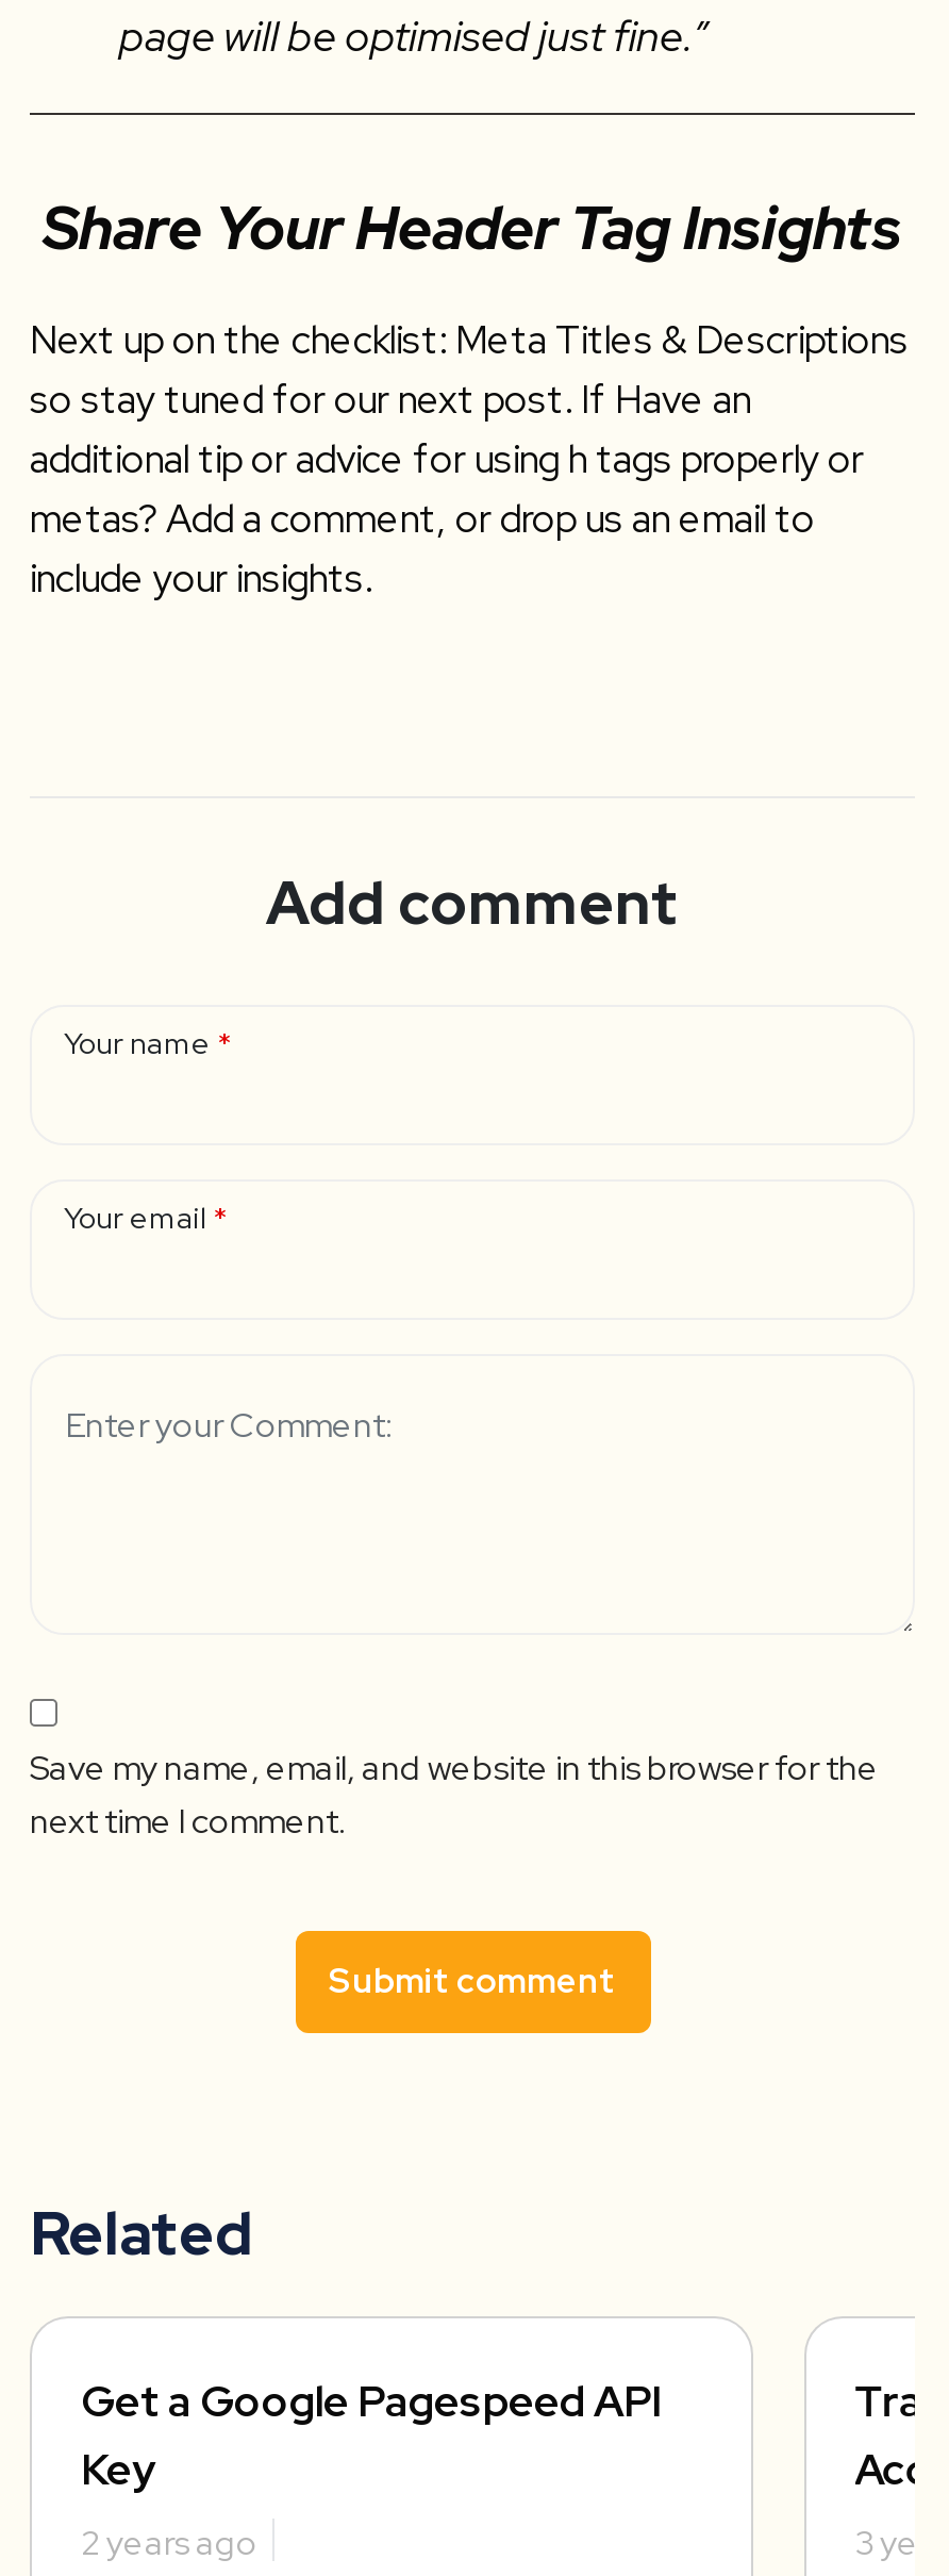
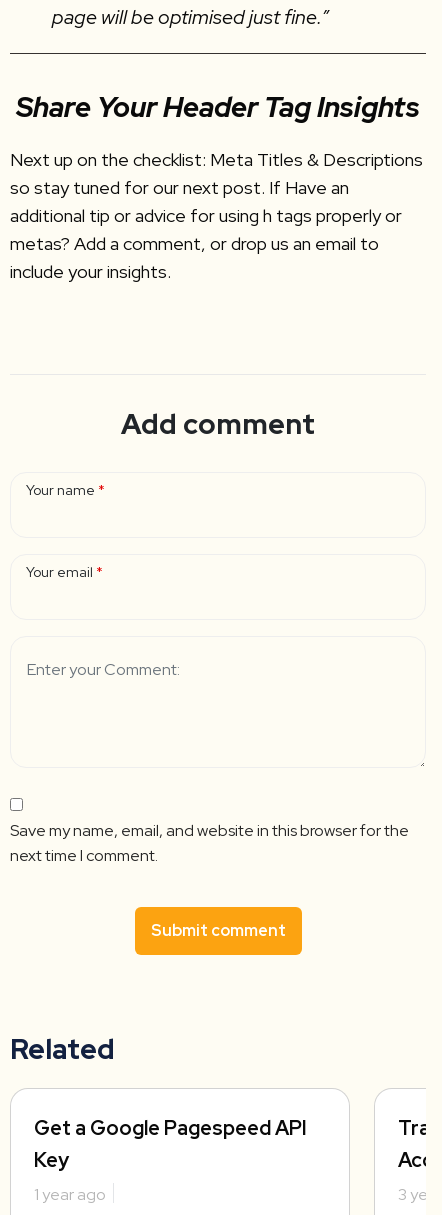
- 2 years ago
+ 1 year ago
